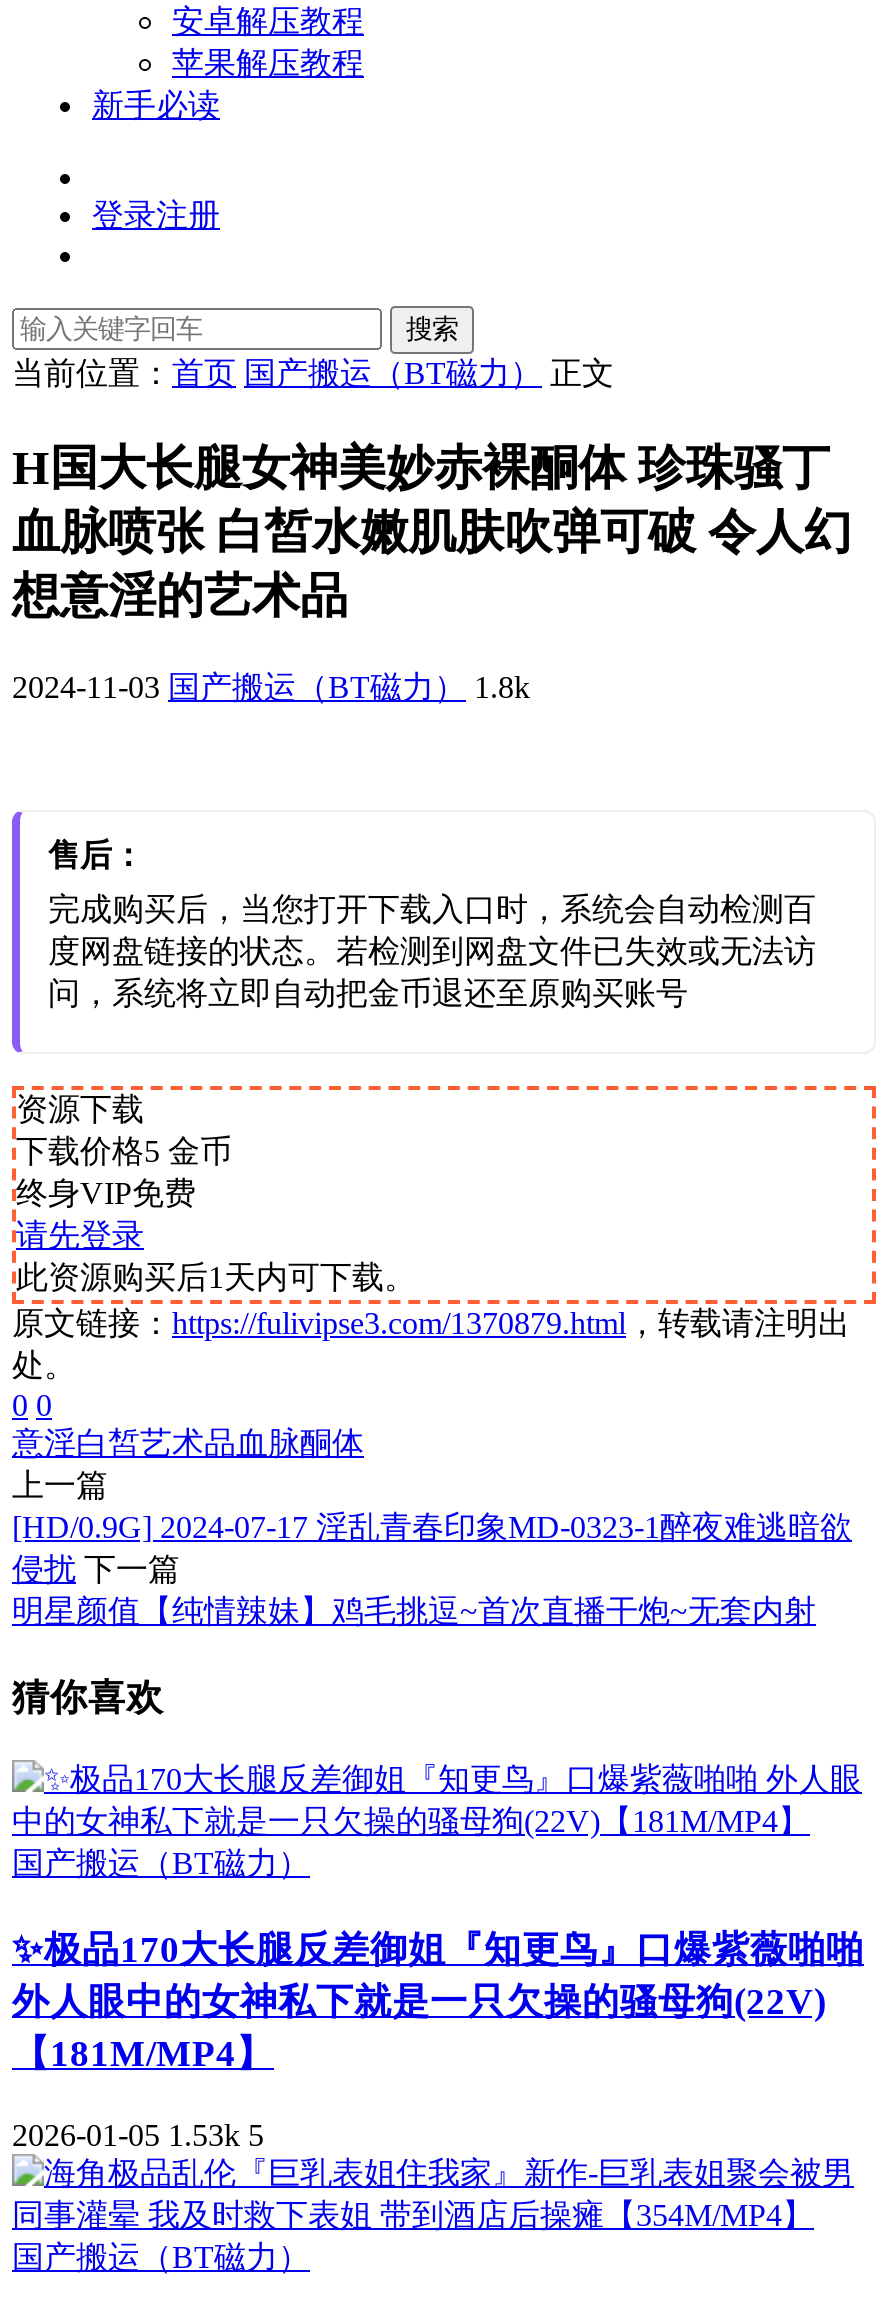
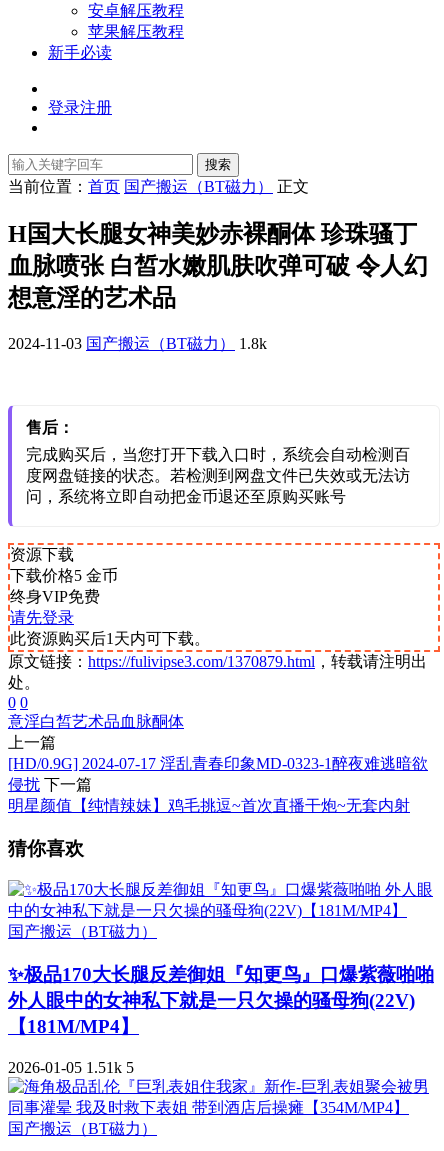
- 2026-01-05 1.53k 5
+ 2026-01-05 1.51k 5
